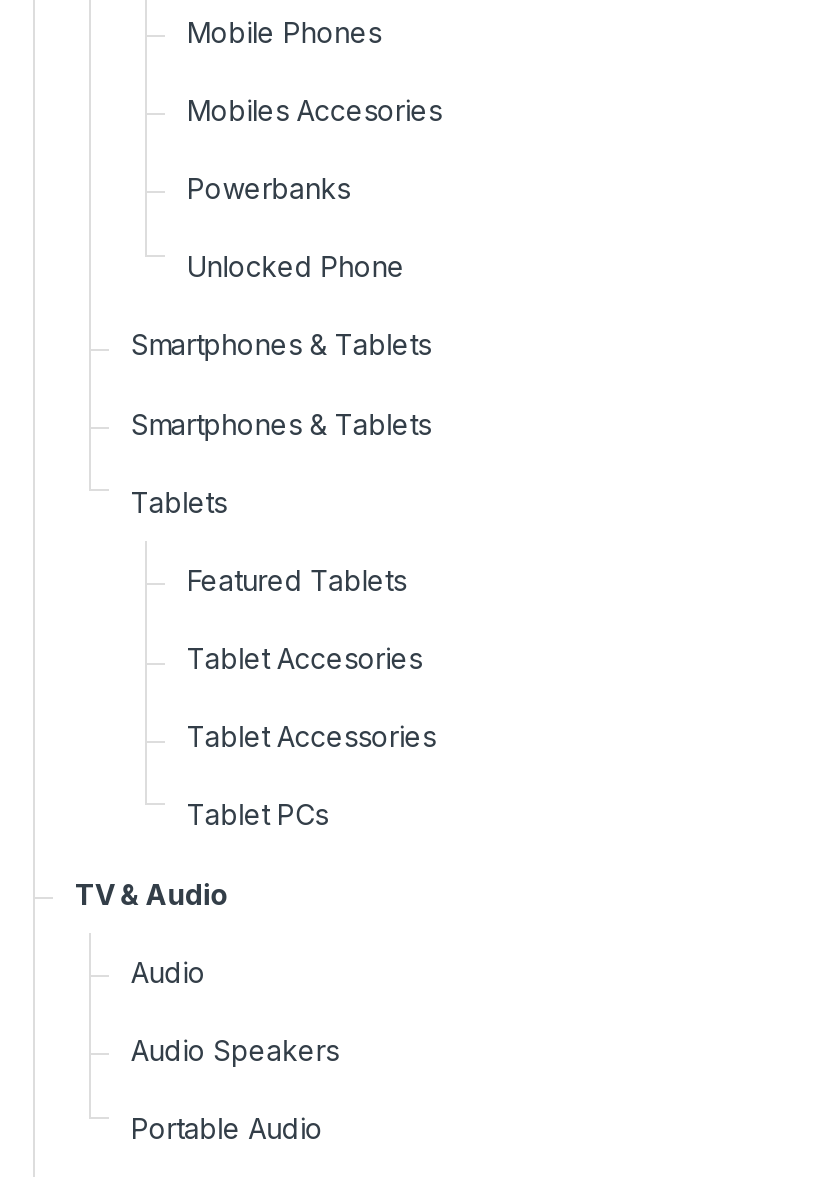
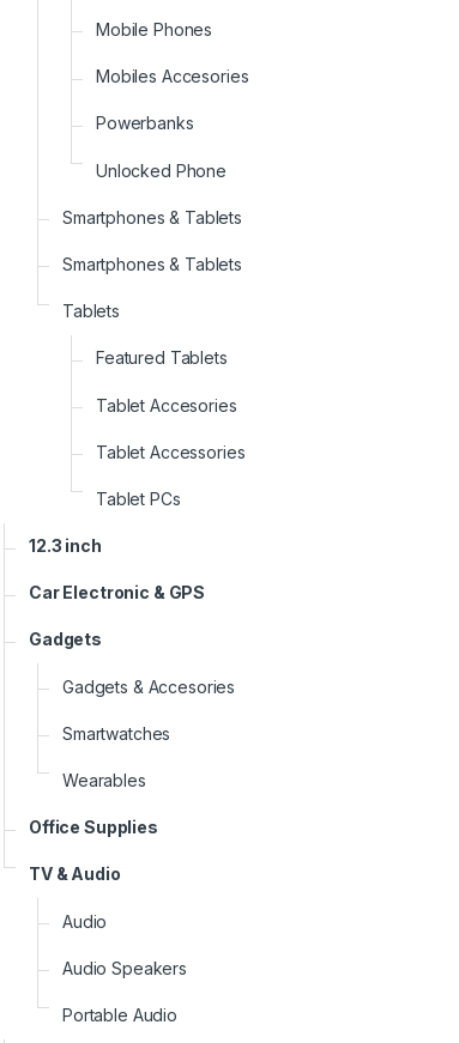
+ 12.3 inch
+ Car Electronic & GPS
+ Gadgets
+ Gadgets & Accesories
+ Smartwatches
+ Wearables
+ Office Supplies
